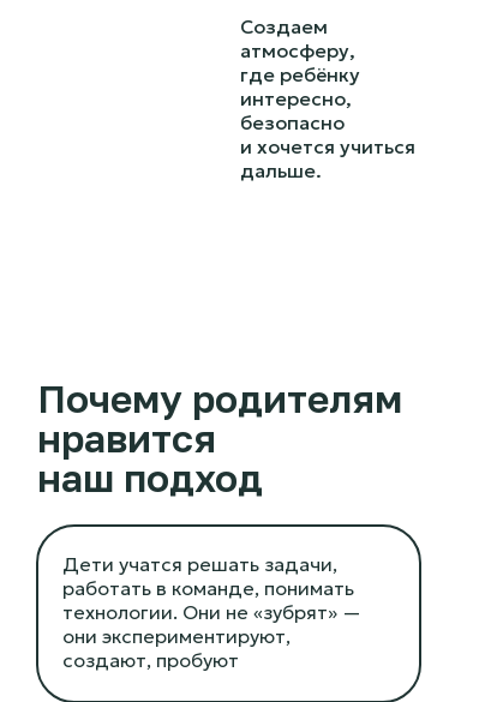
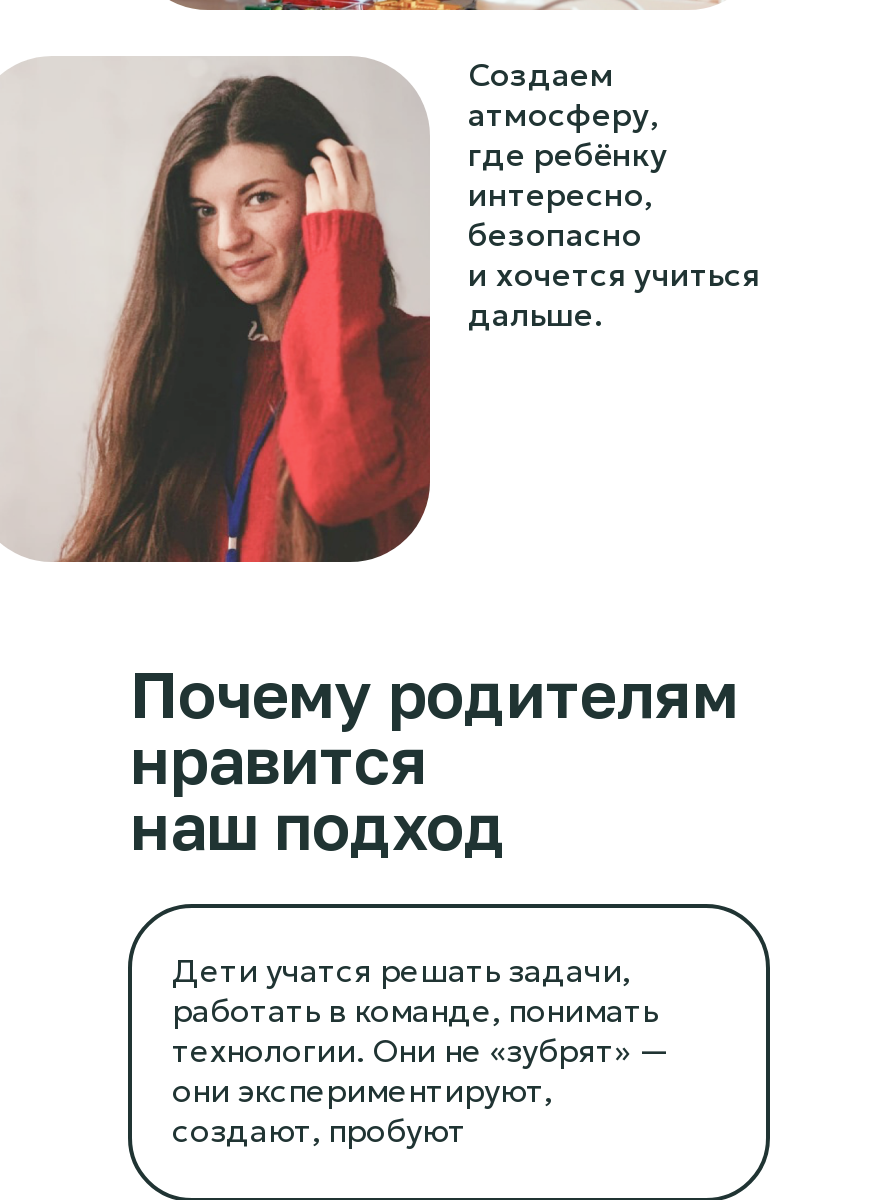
+ [image]
